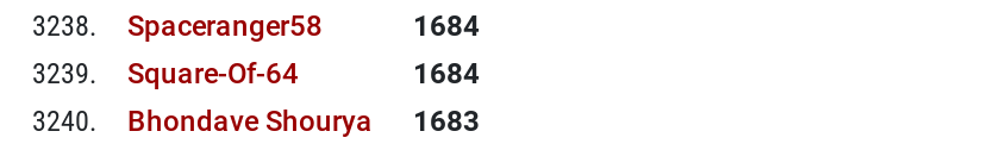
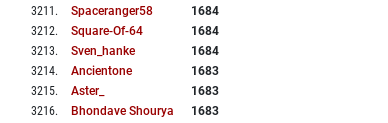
- 3238. Spaceranger58
+ 3211. Spaceranger58

- 3239. Square-Of-64
+ 3212. Square-Of-64

- 3240.
+ 3213.
+ Sven_hanke
+ 1684
+ 3214.
+ Ancientone
+ 1683
+ 3215.
+ Aster_
+ 1683
+ 3216.
